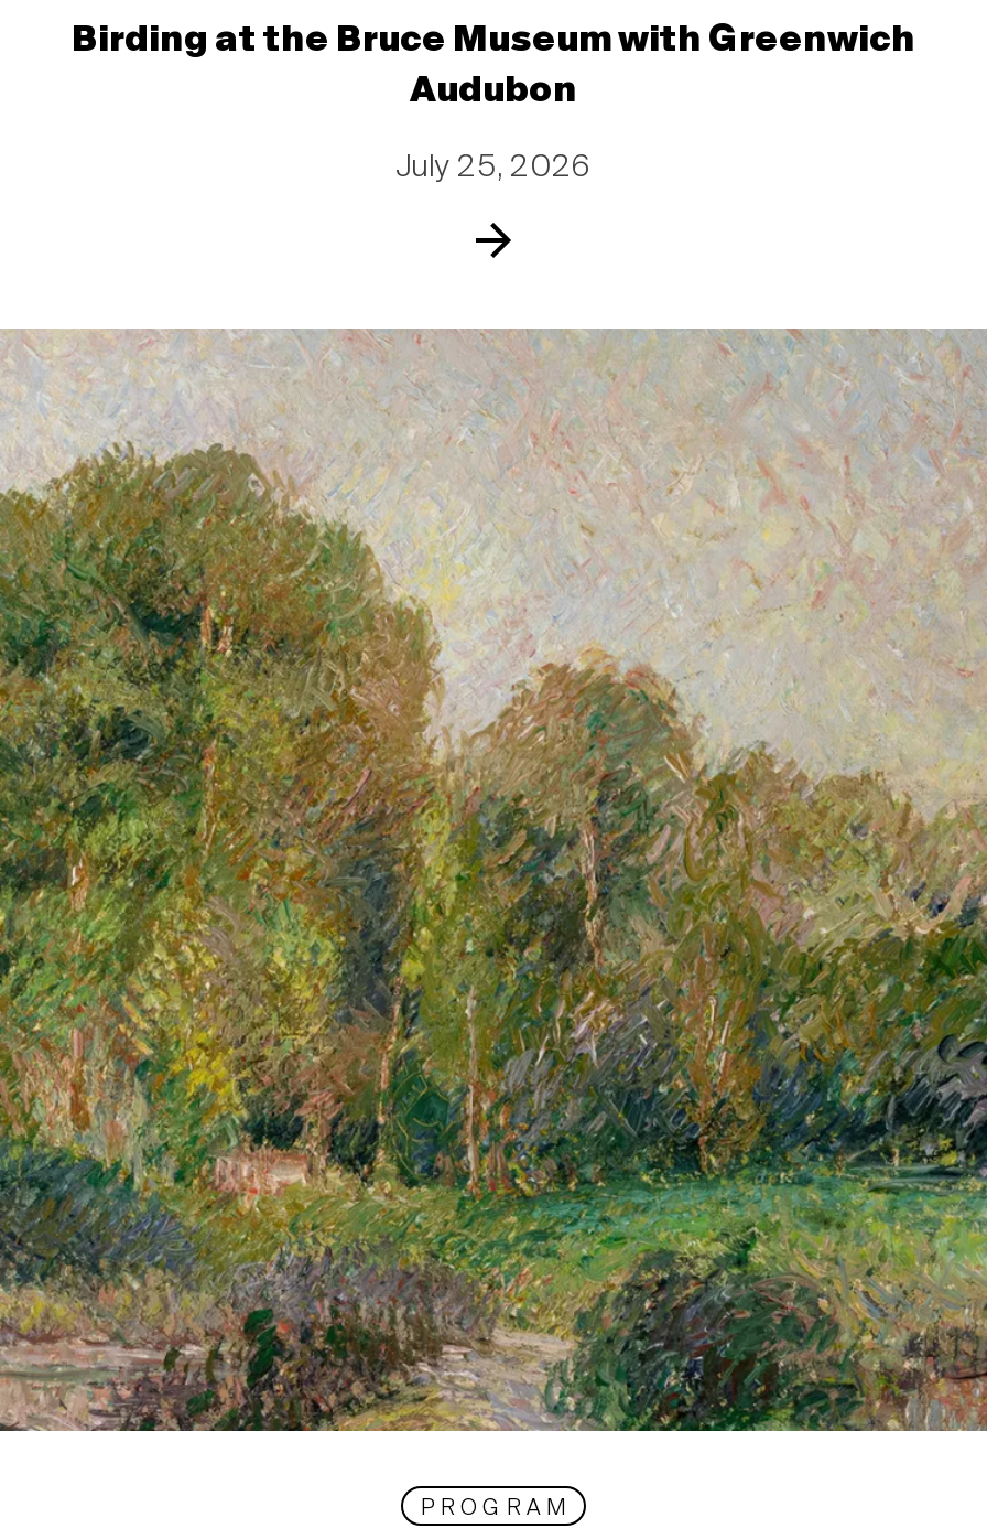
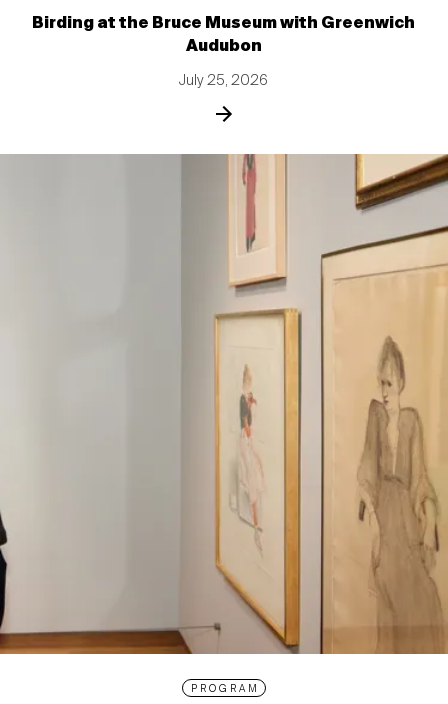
- [image]
+ [image]
